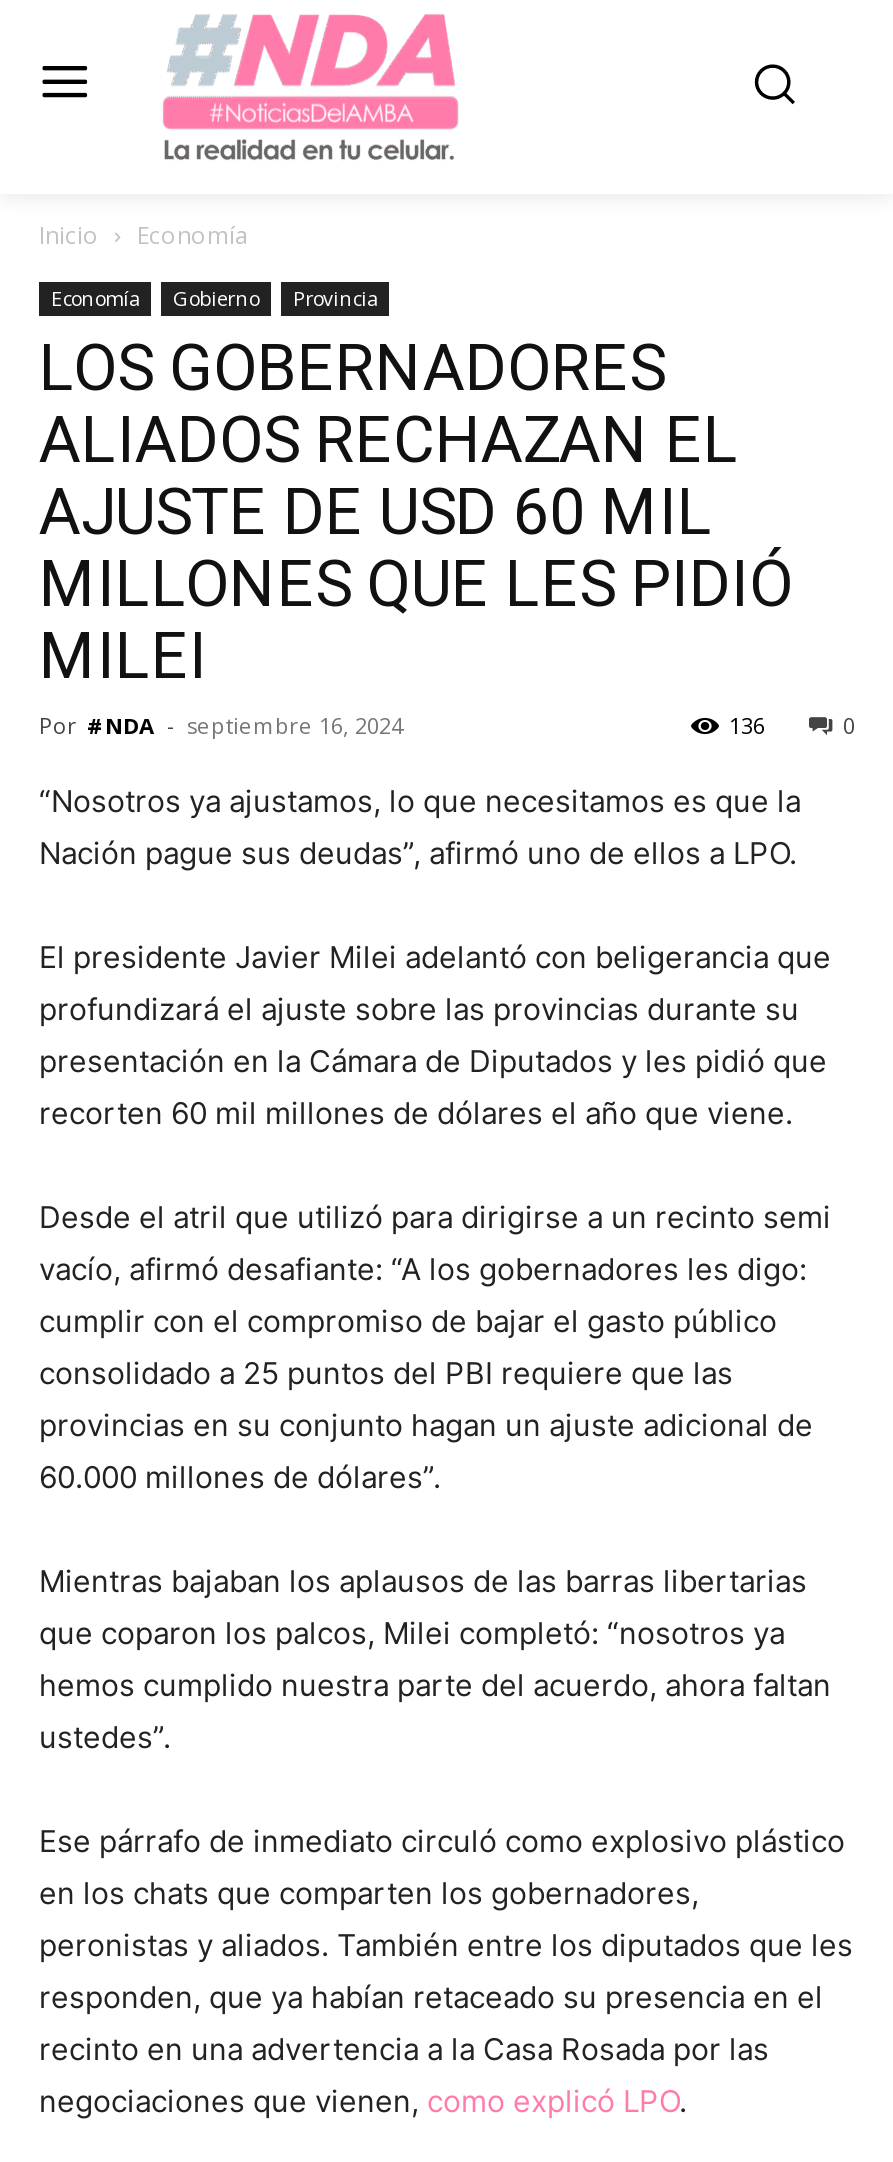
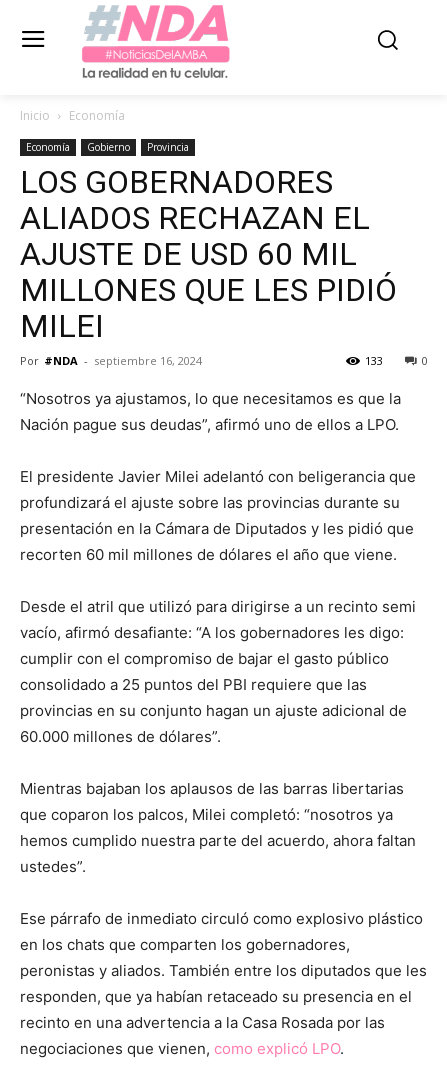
- 136
+ 133
